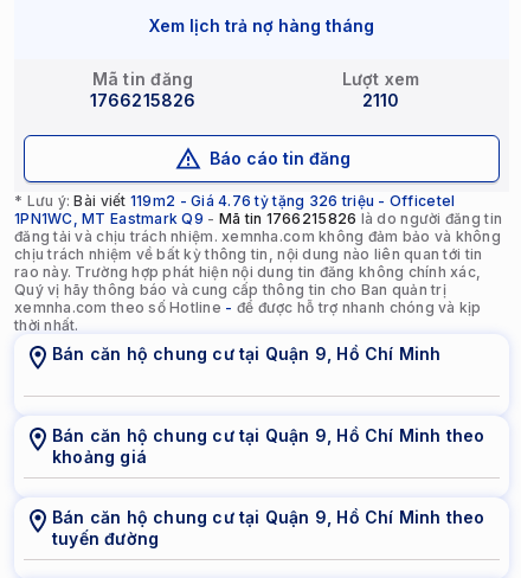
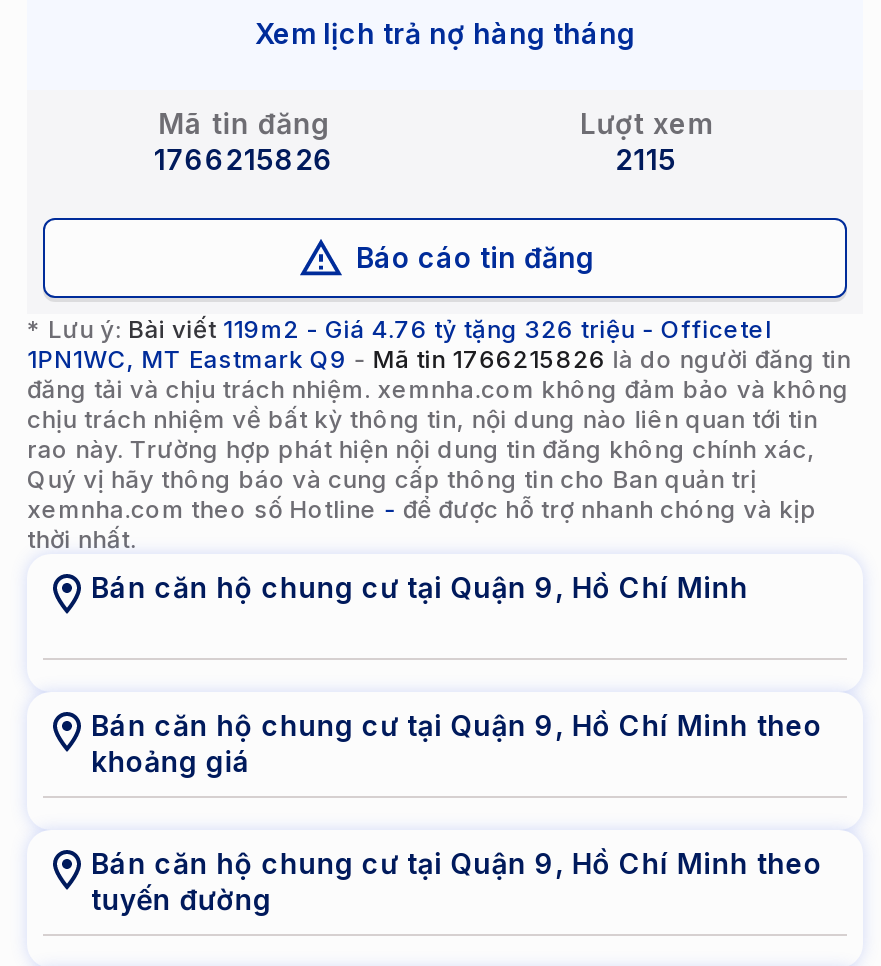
- 2110
+ 2115
